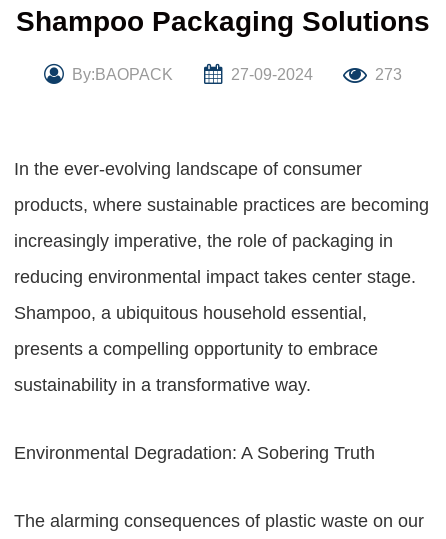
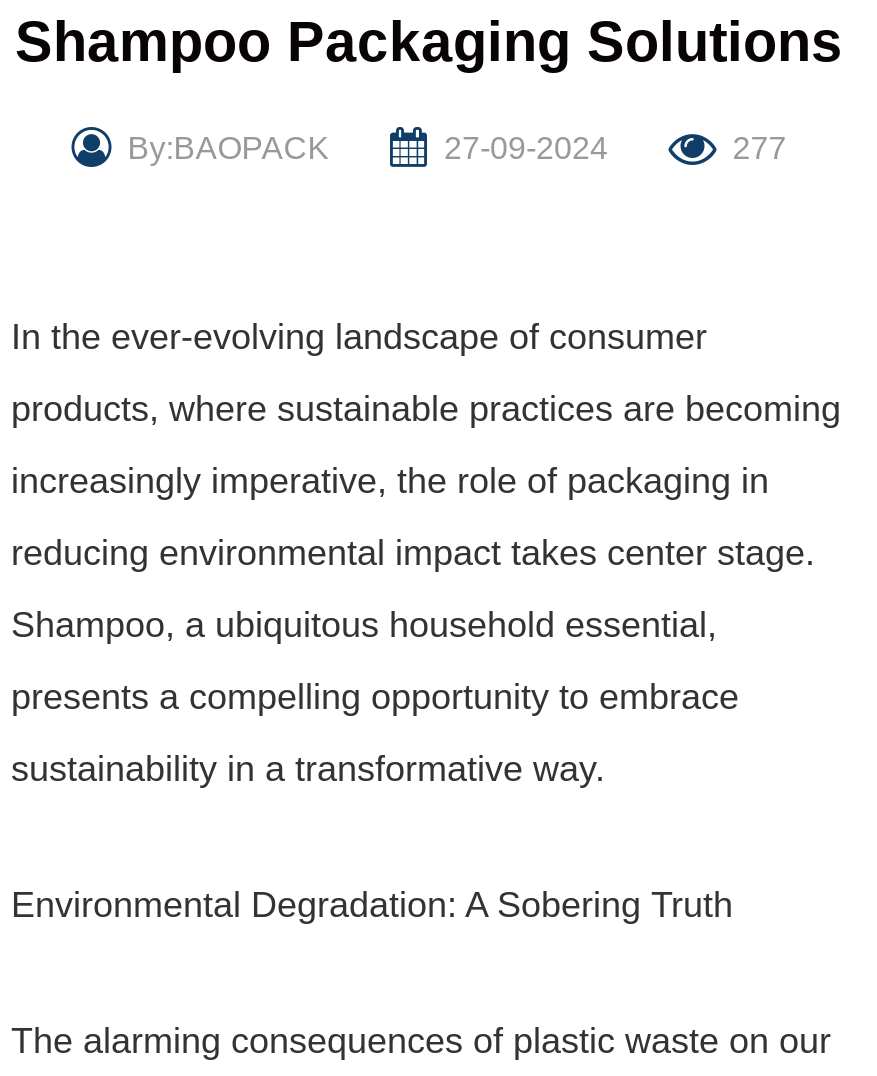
- 273
+ 277
